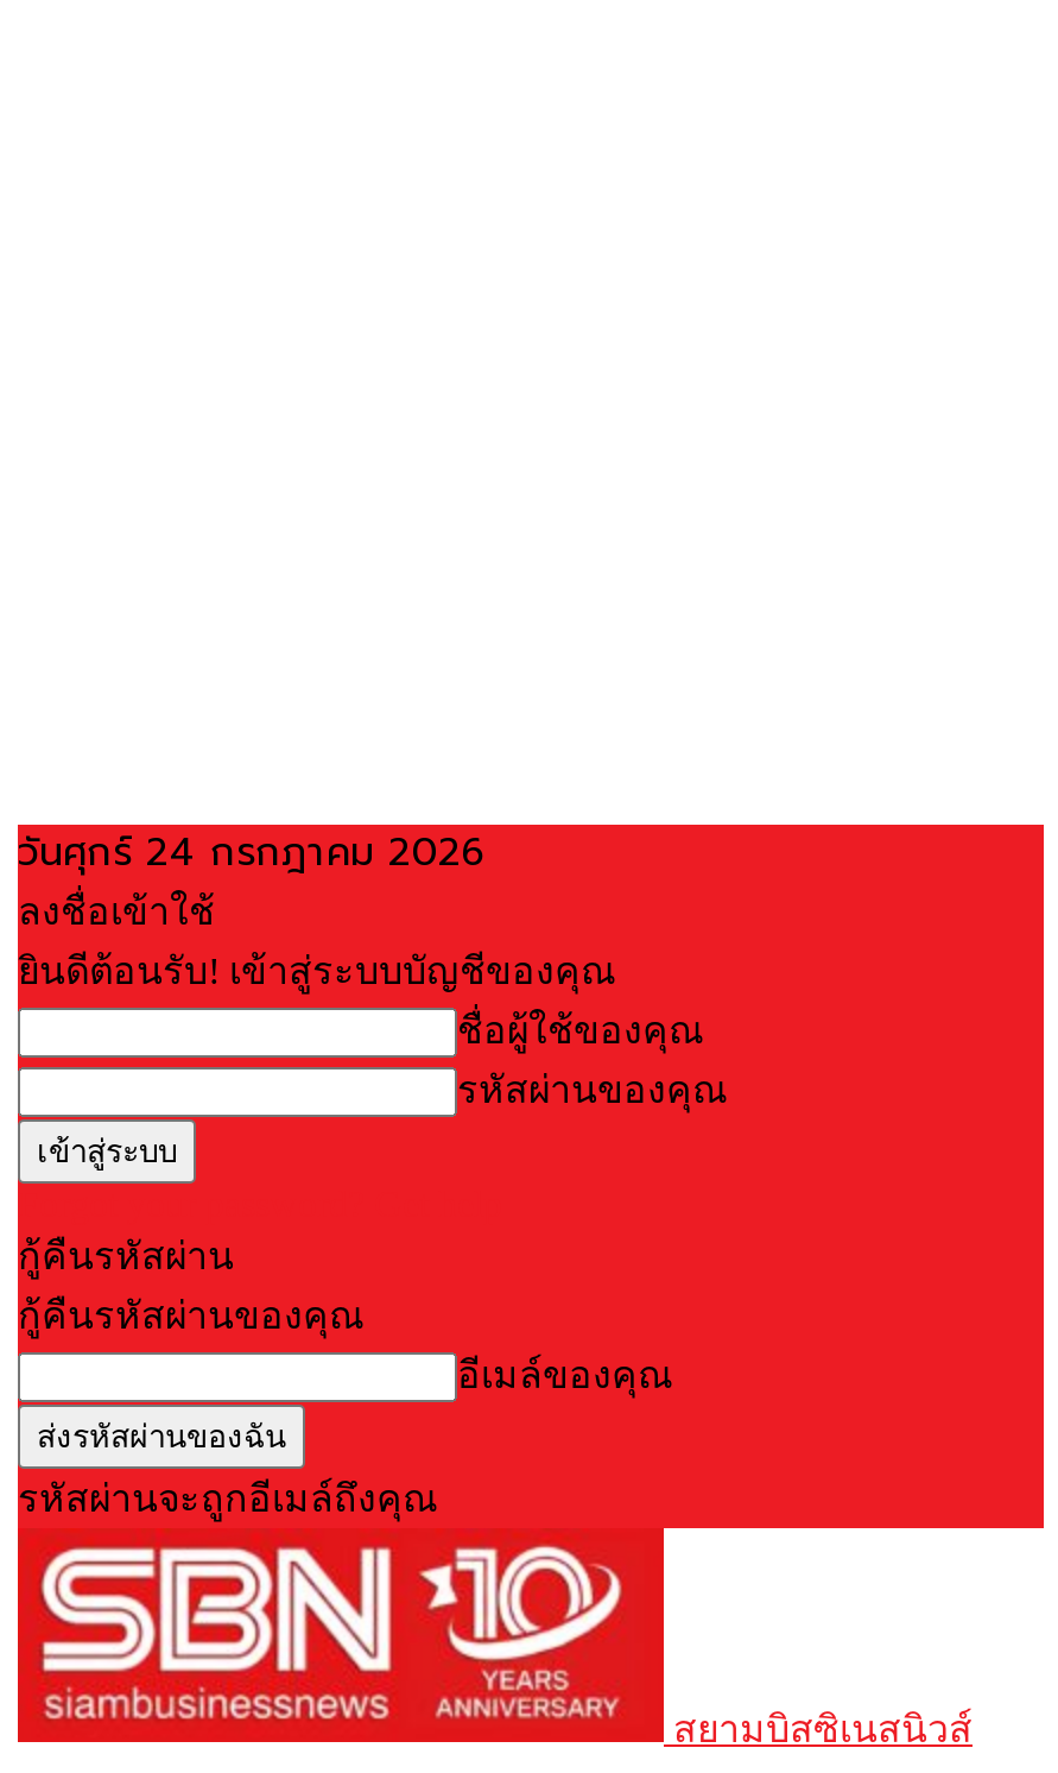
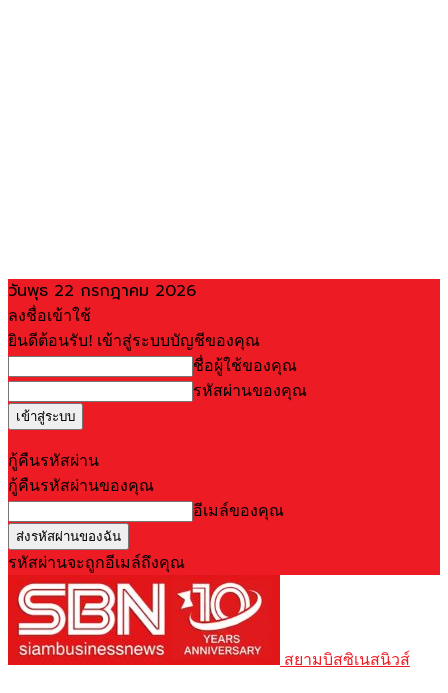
- วันศุกร์ 24 กรกฎาคม 2026
+ วันพุธ 22 กรกฎาคม 2026
